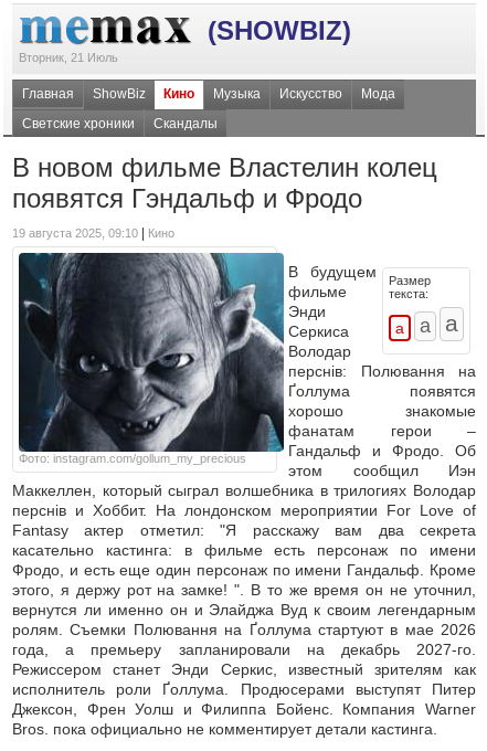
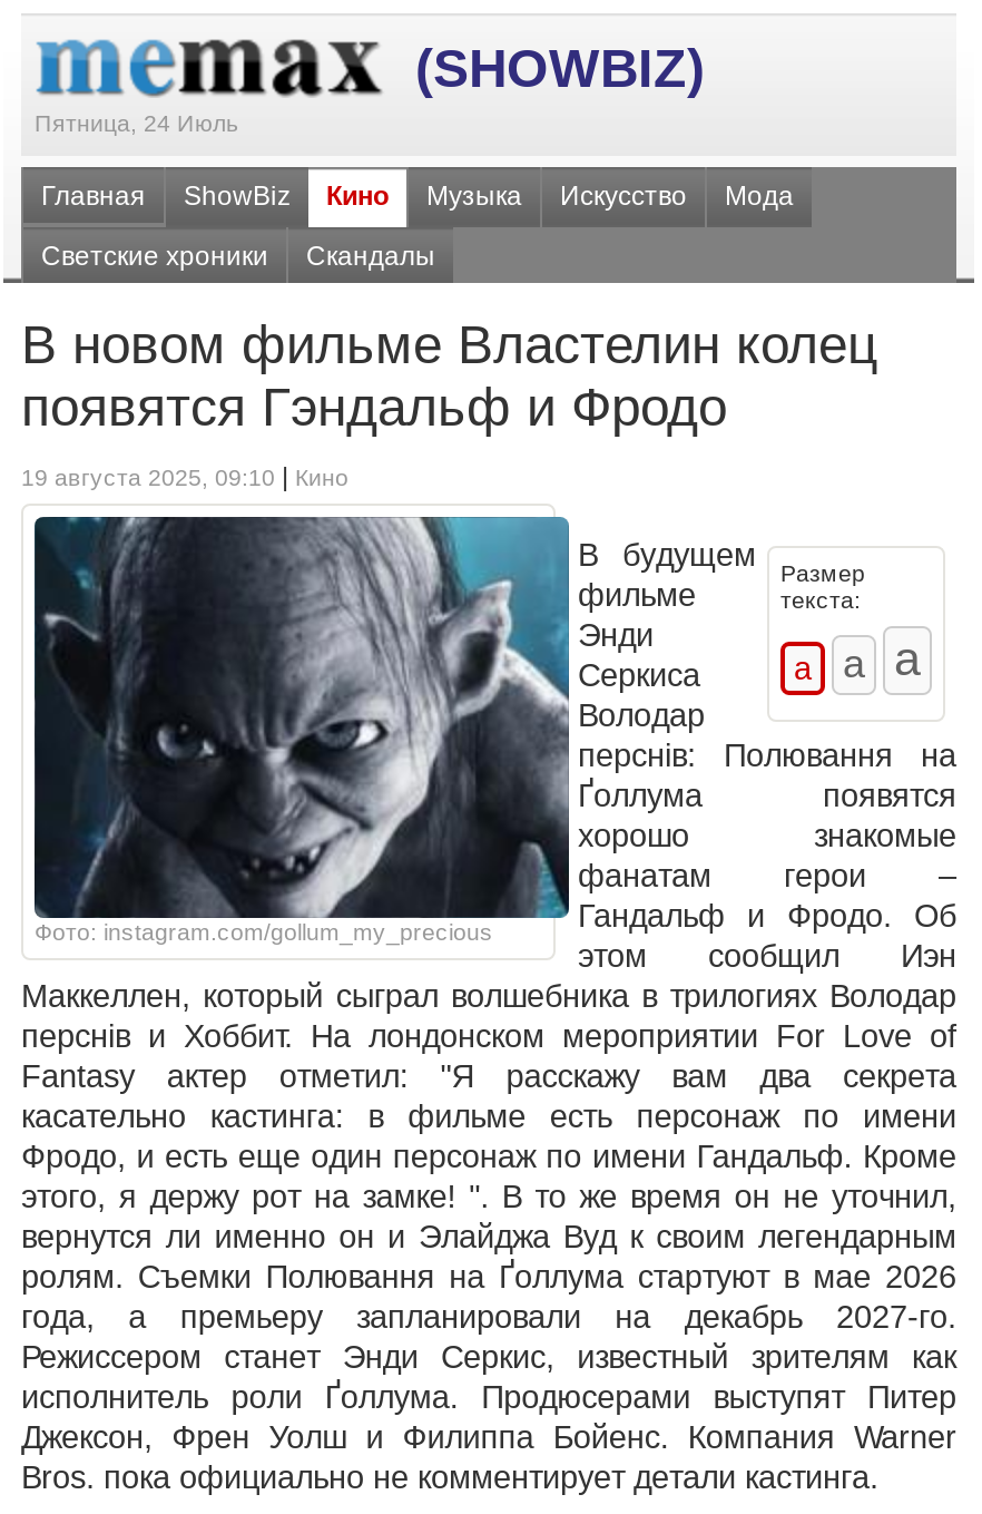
- Вторник, 21 Июль
+ Пятница, 24 Июль
